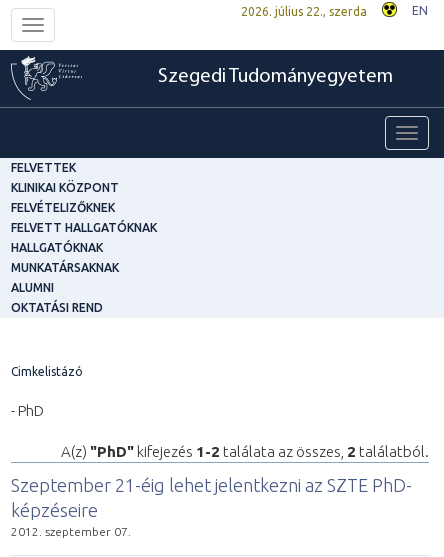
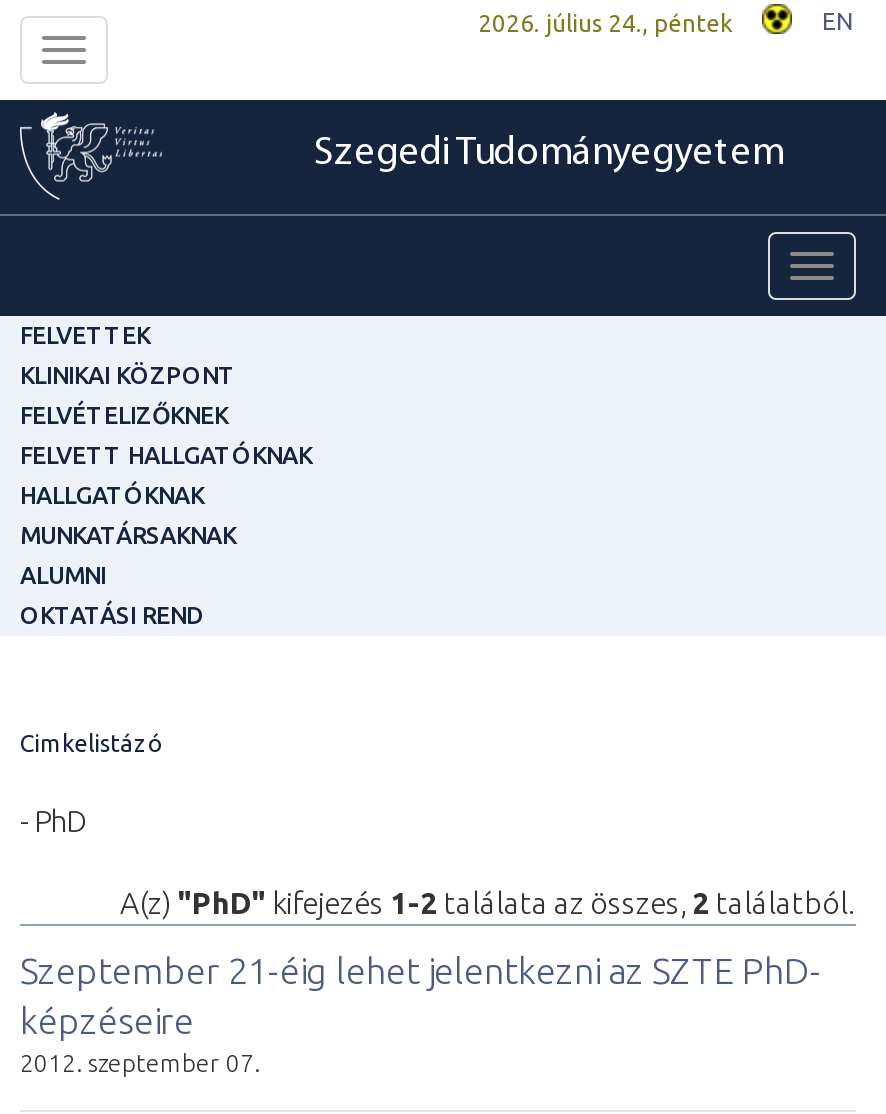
- 2026. július 22., szerda
+ 2026. július 24., péntek
